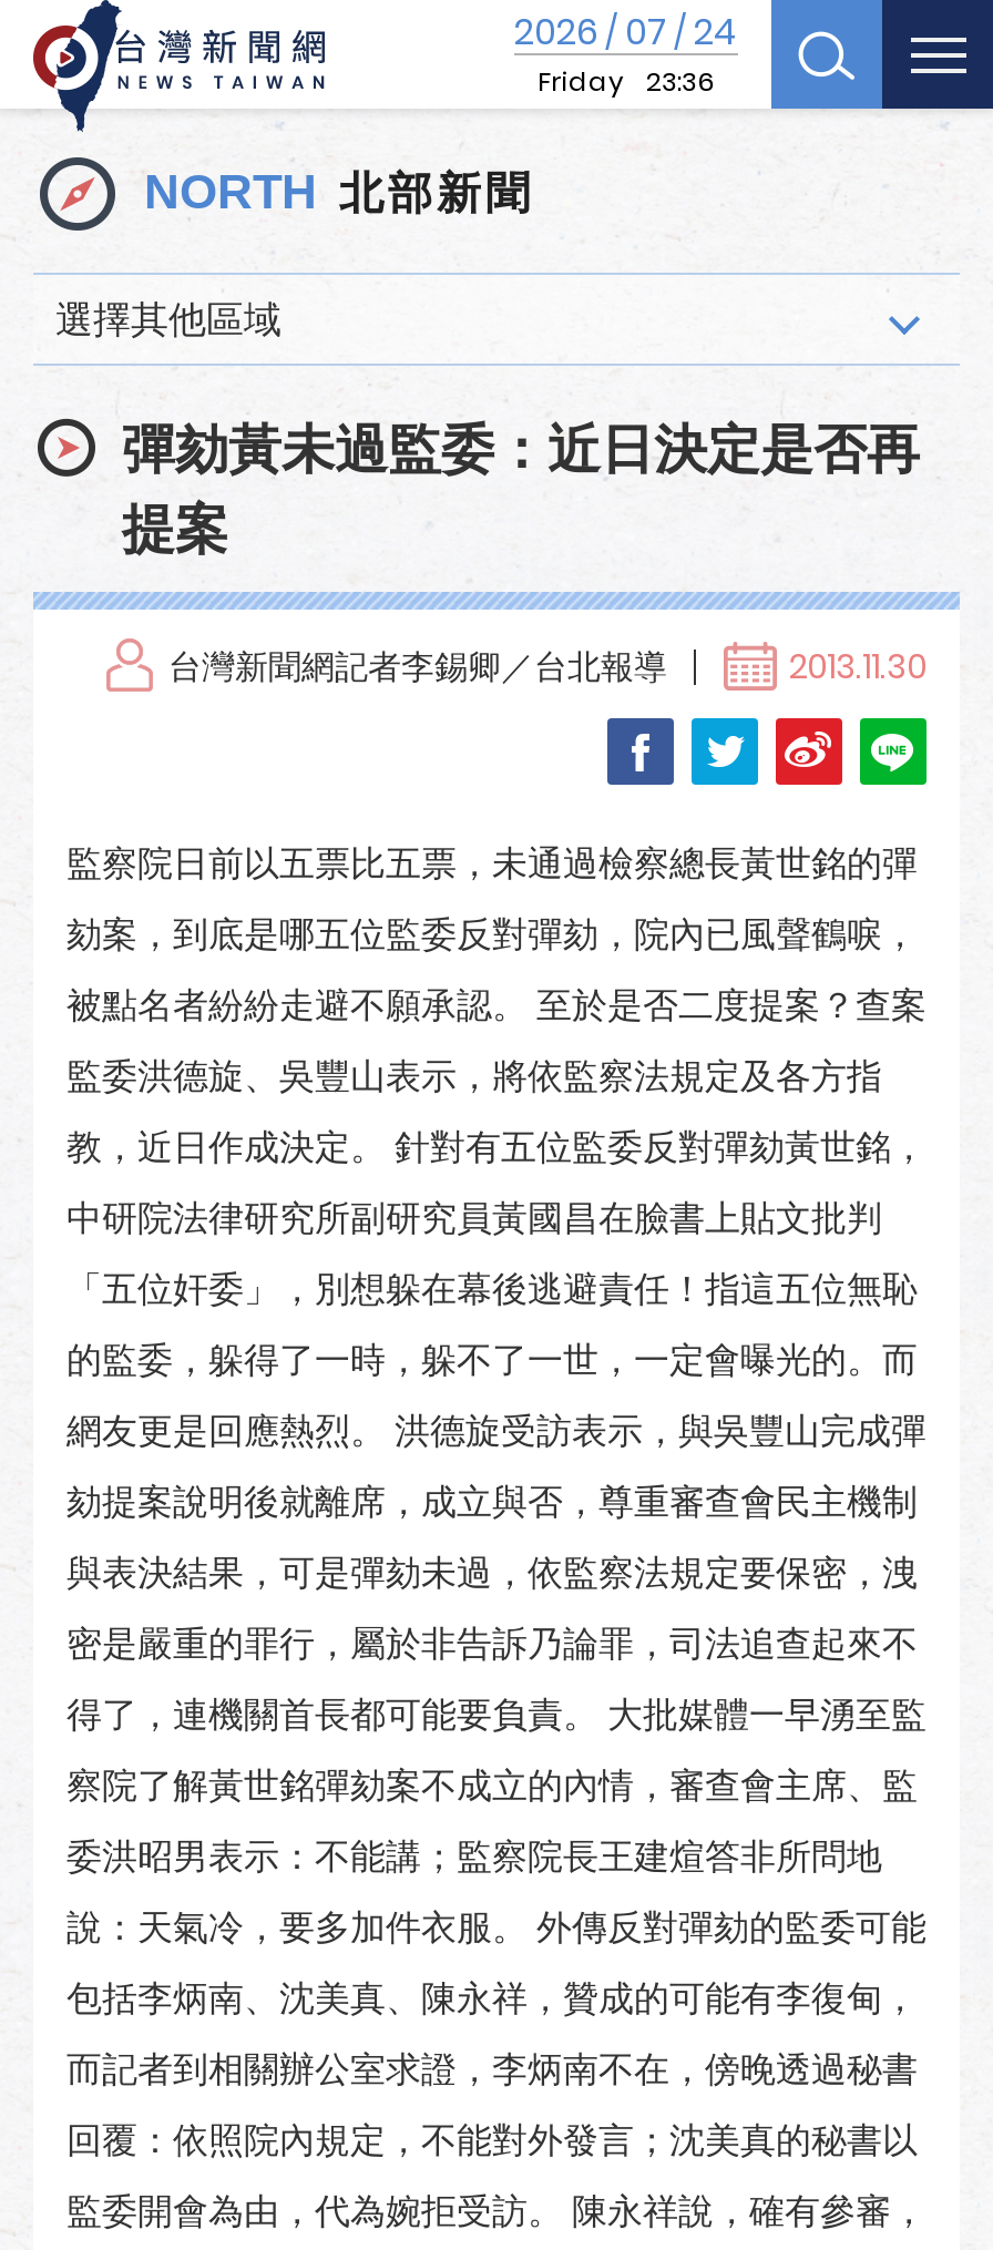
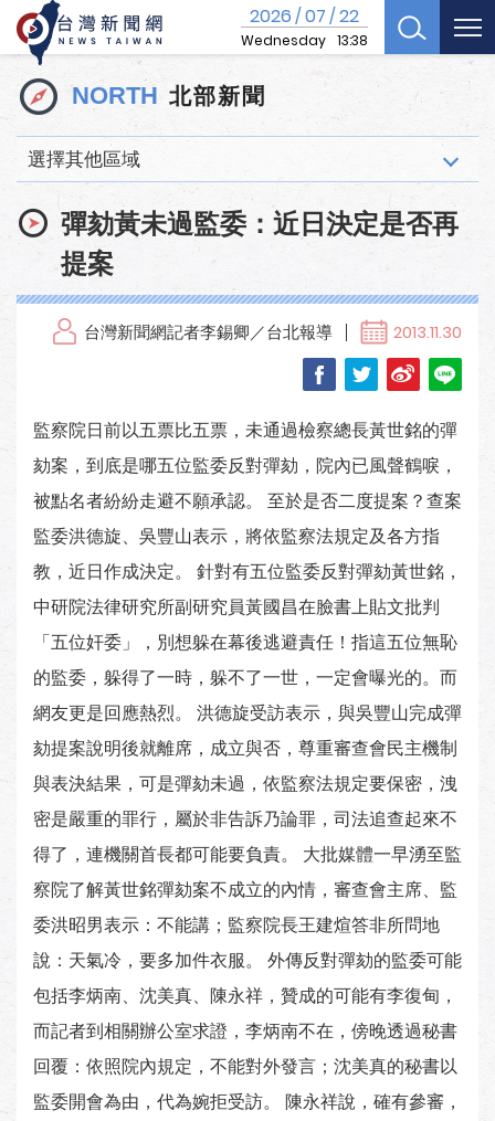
- 2026 / 07 / 24
- Friday 23:36
+ 2026 / 07 / 22
+ Wednesday 13:38
